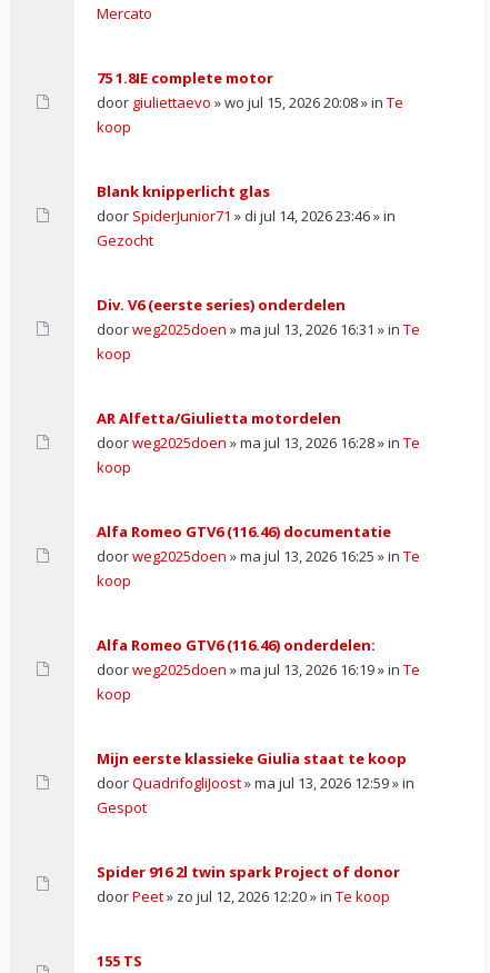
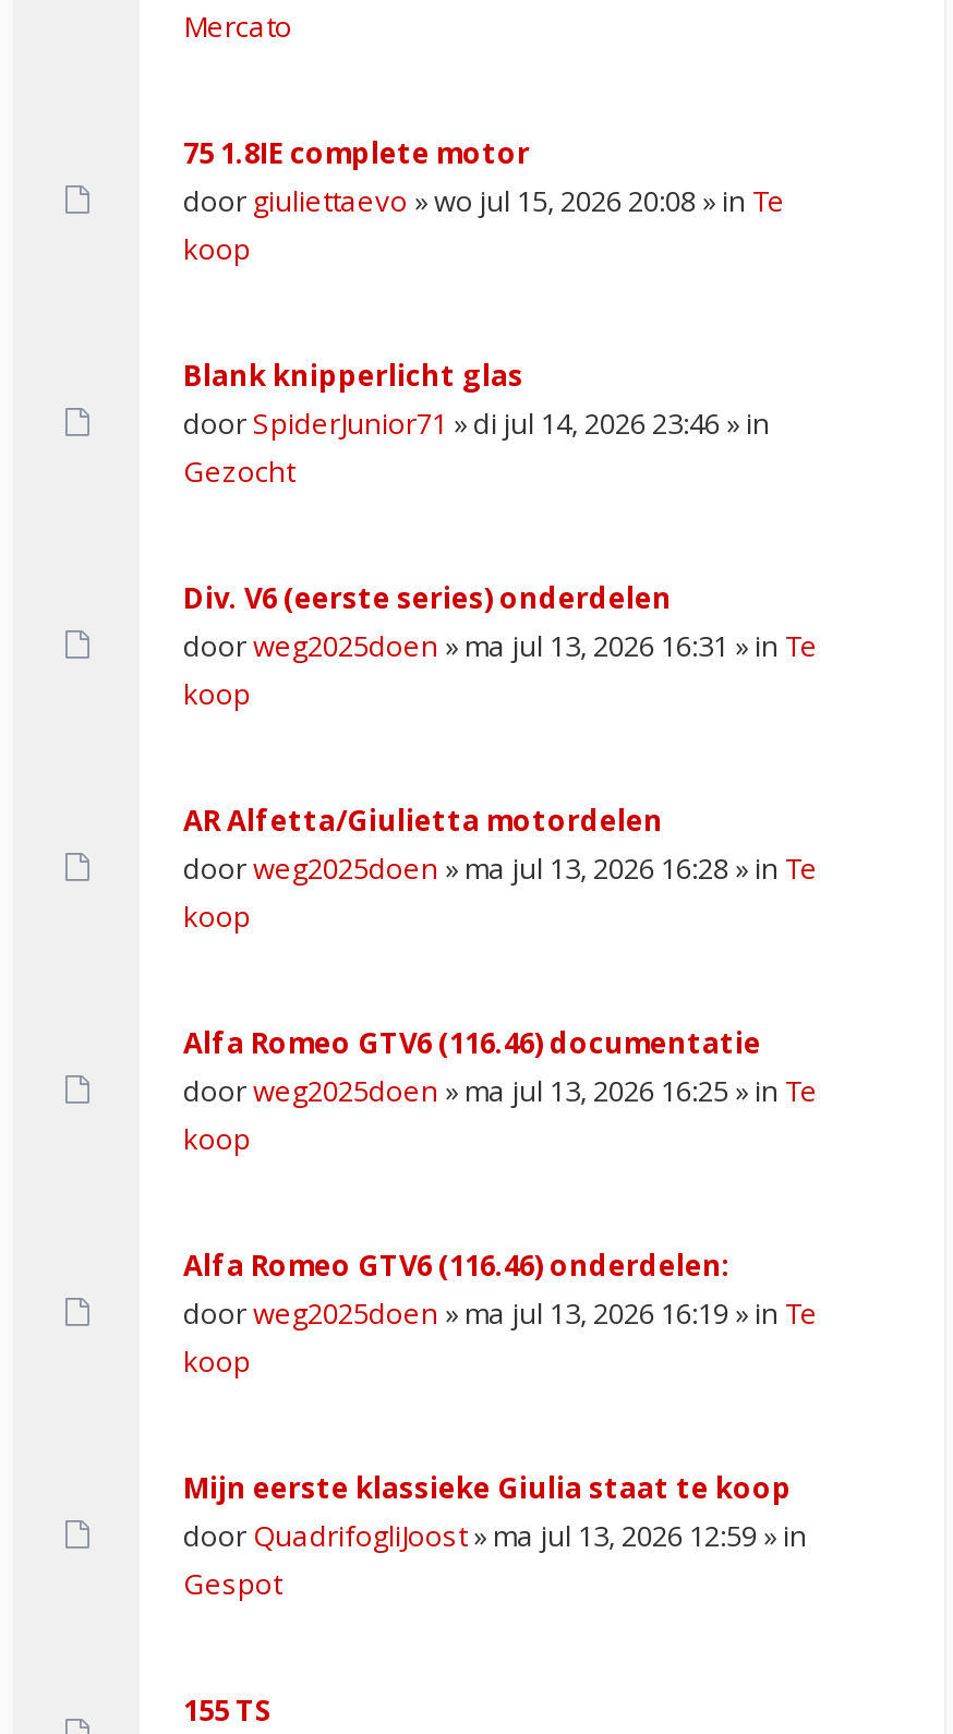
- Spider 916 2l twin spark Project of donor
- door Peet» zo jul 12, 2026 12:20 » in Te koop
